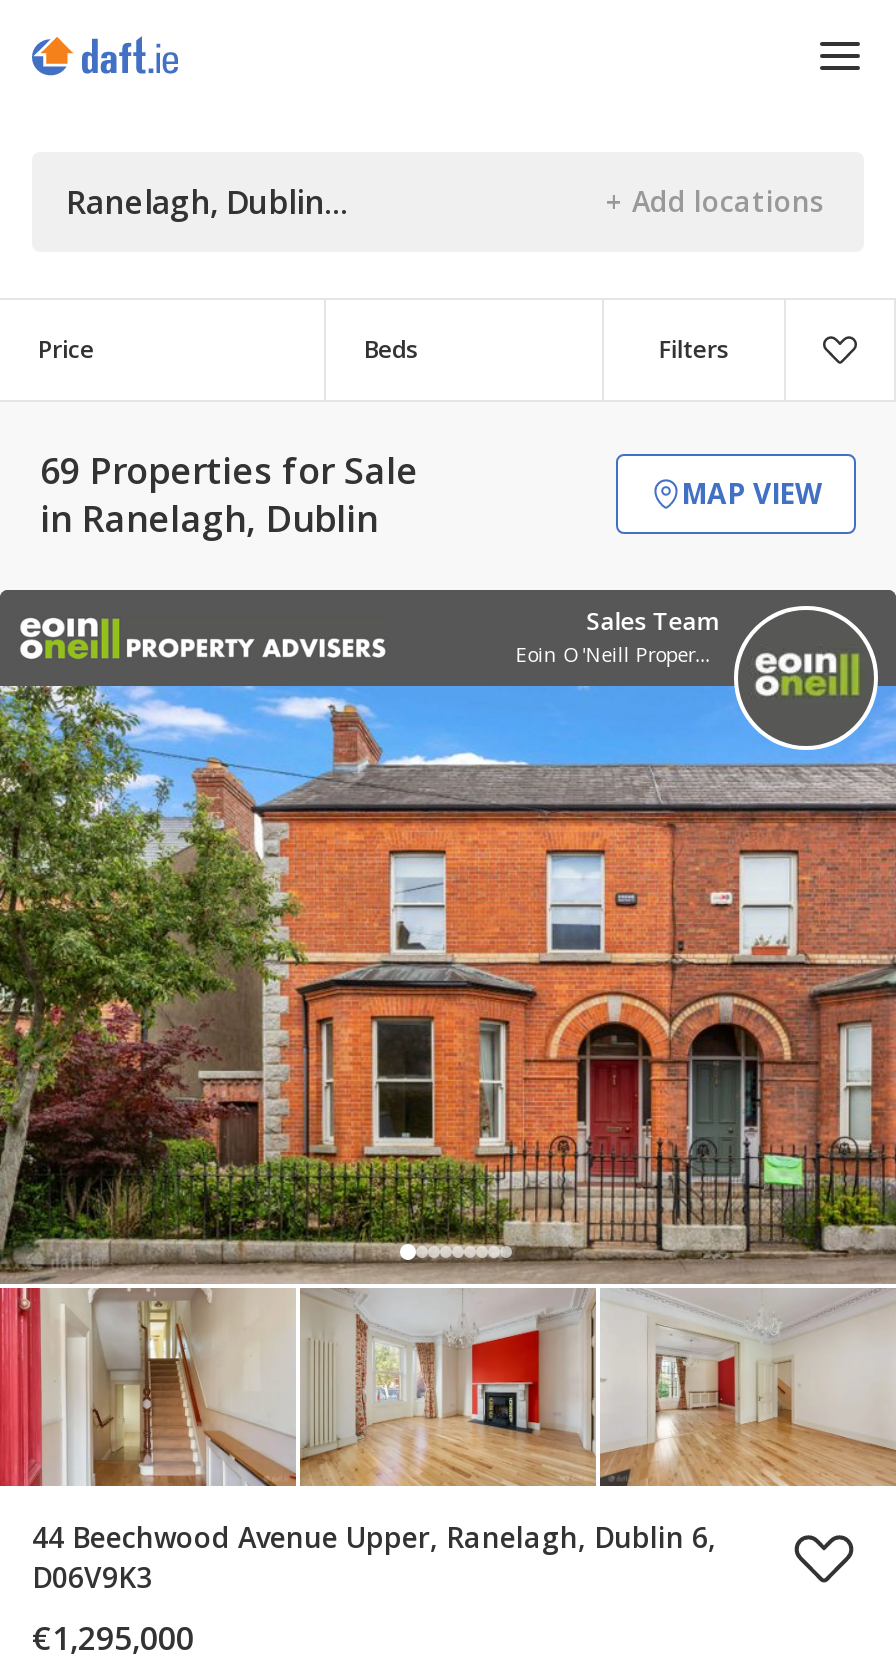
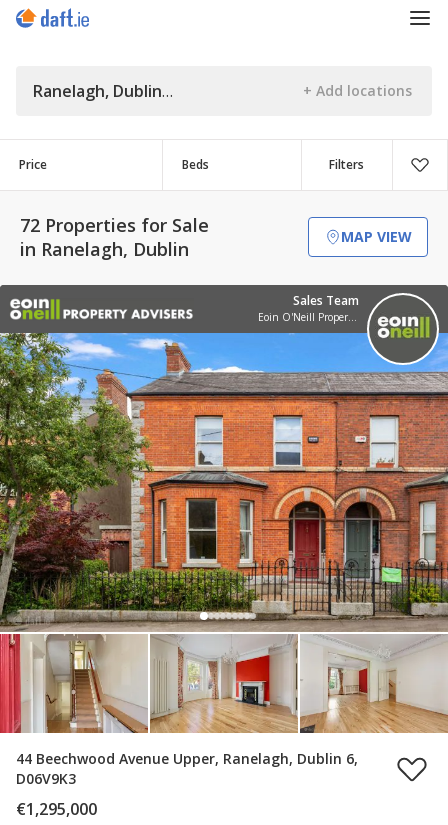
- 69 Properties for Sale
+ 72 Properties for Sale
